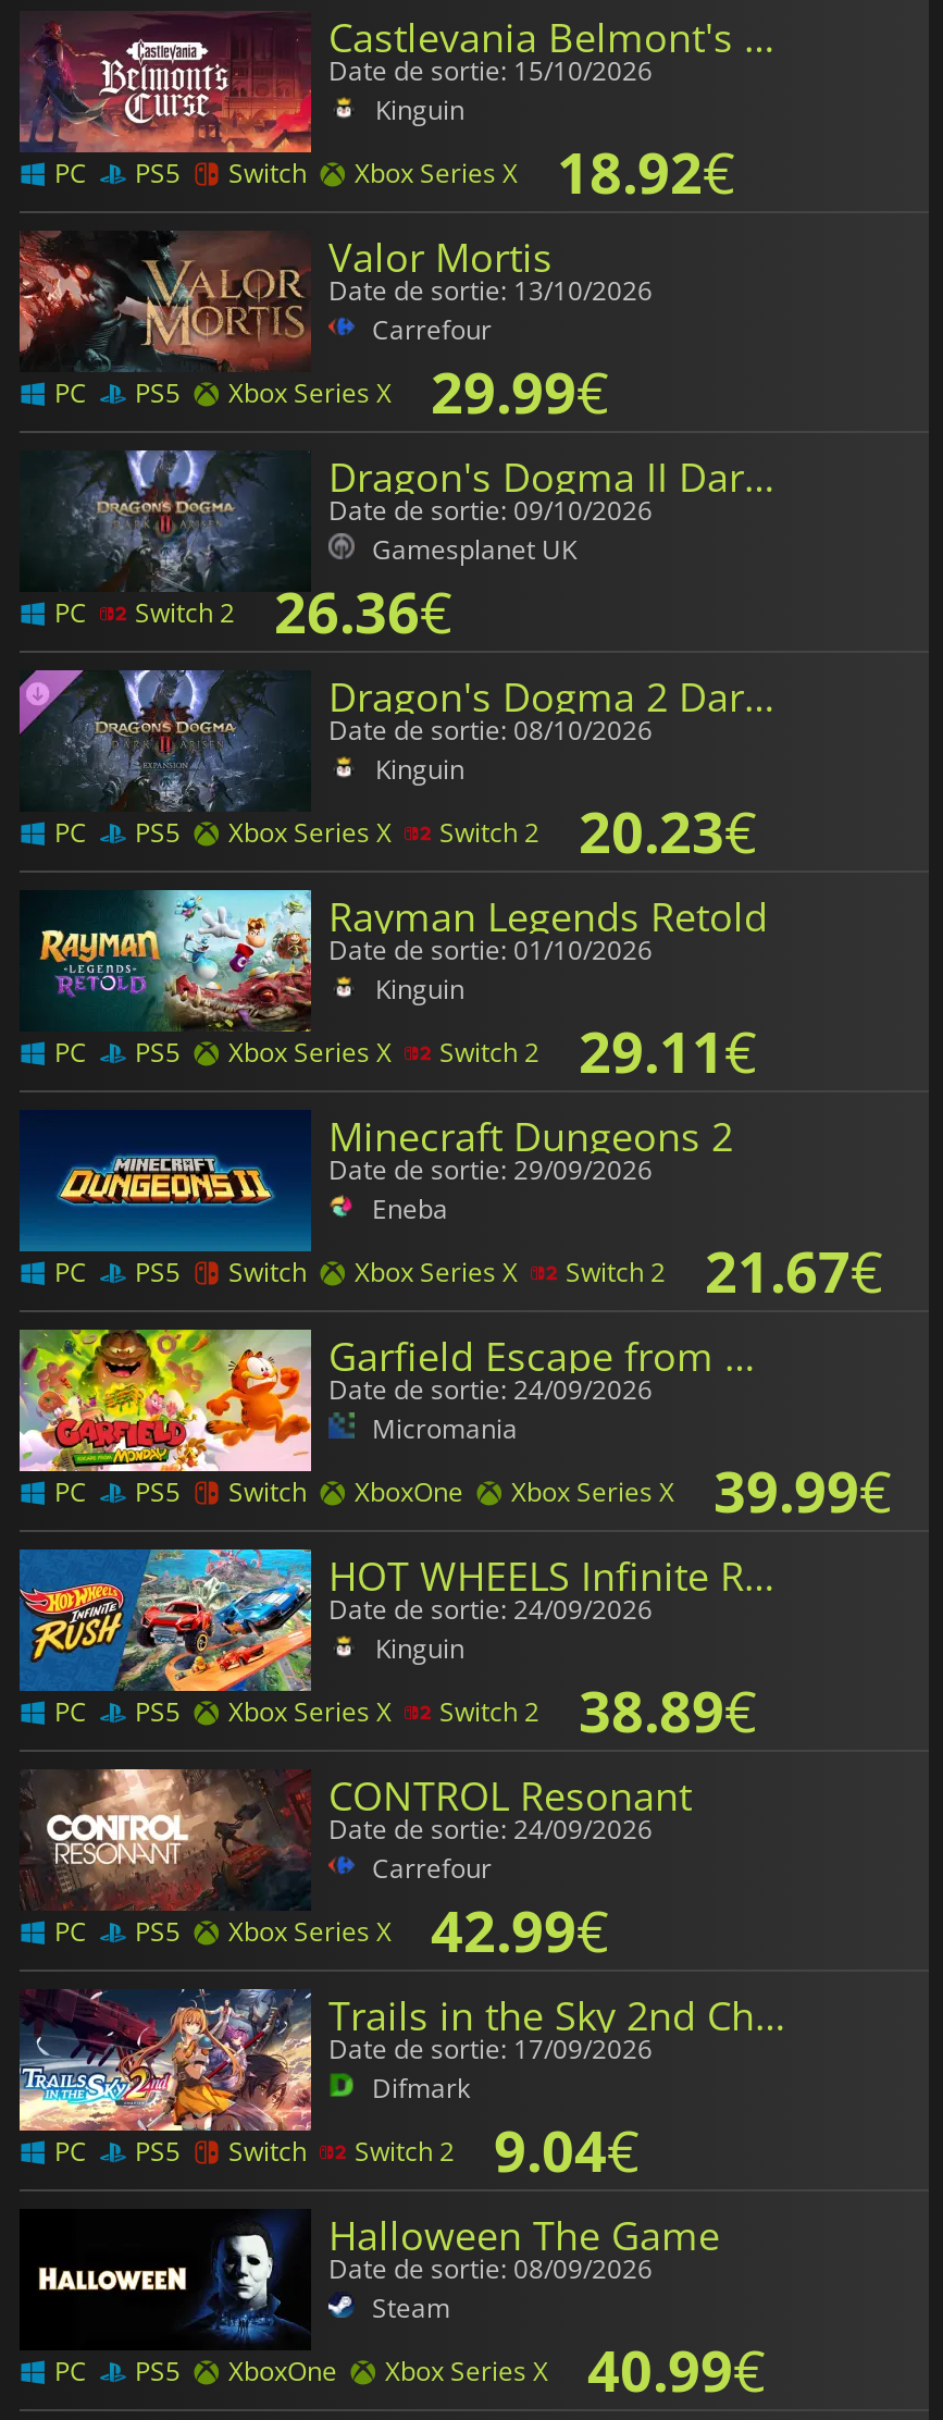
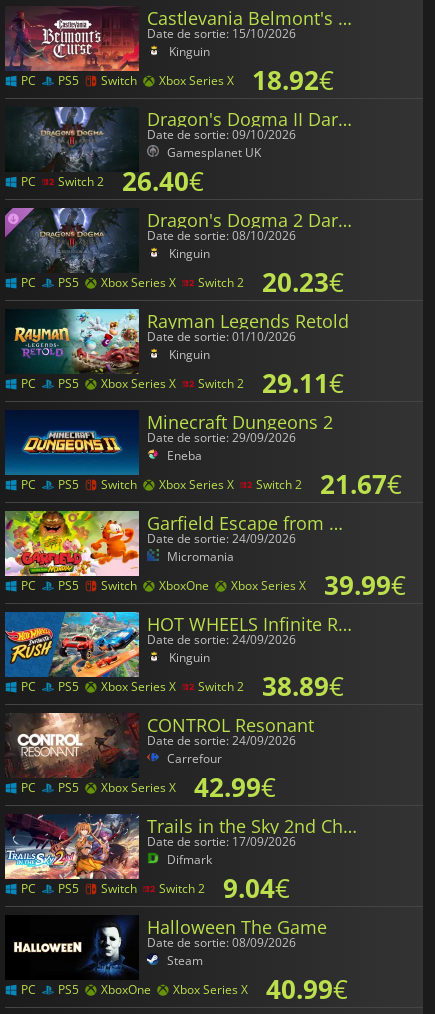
- [image]
- Valor Mortis
- Date de sortie: 13/10/2026
- Carrefour
- PC
- PS5
- Xbox Series X
- 29.99€

- PC Switch 2 26.36€
+ PC Switch 2 26.40€
